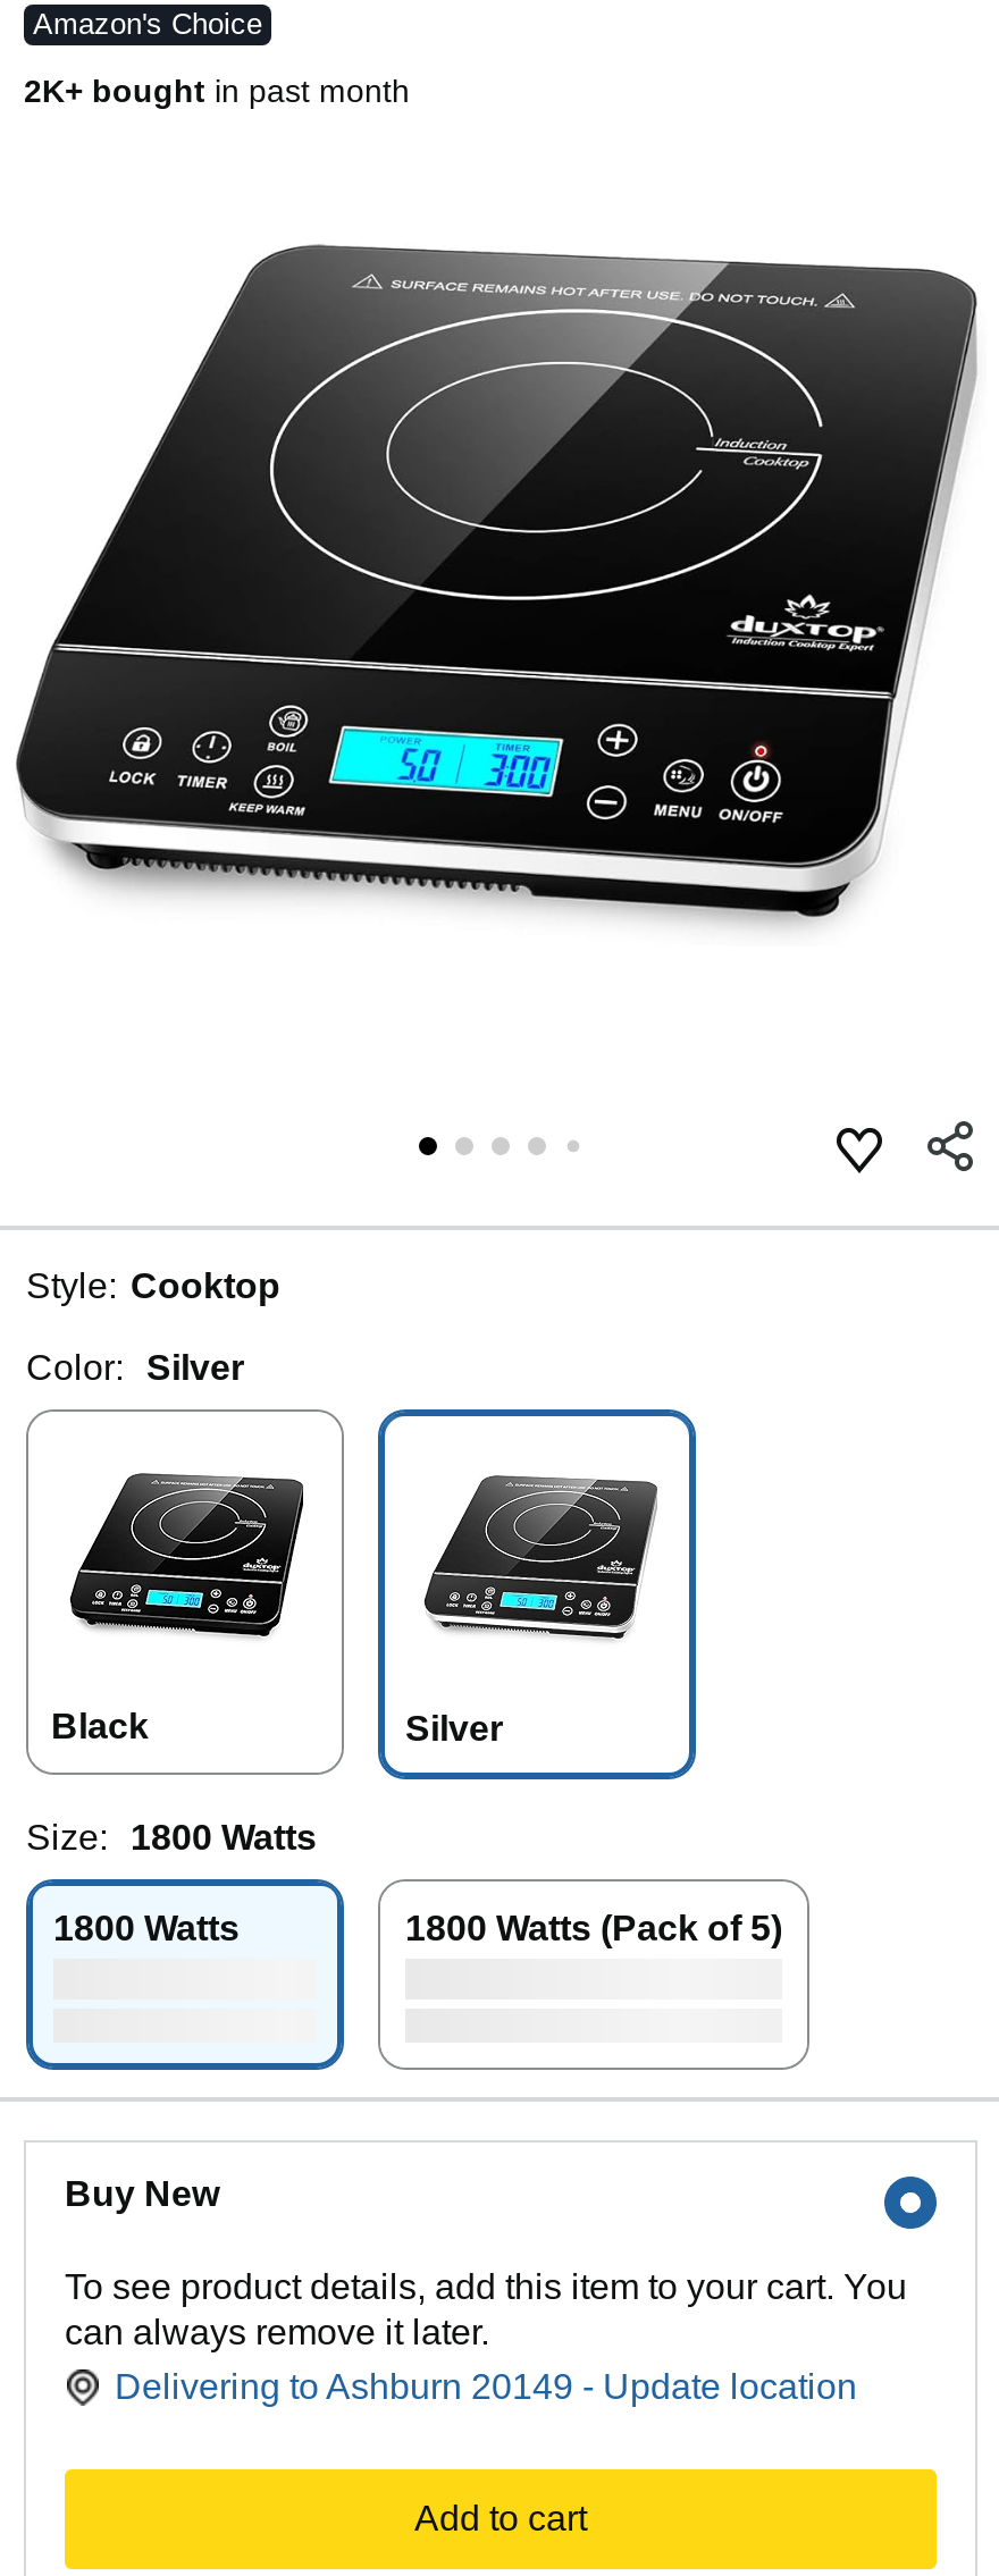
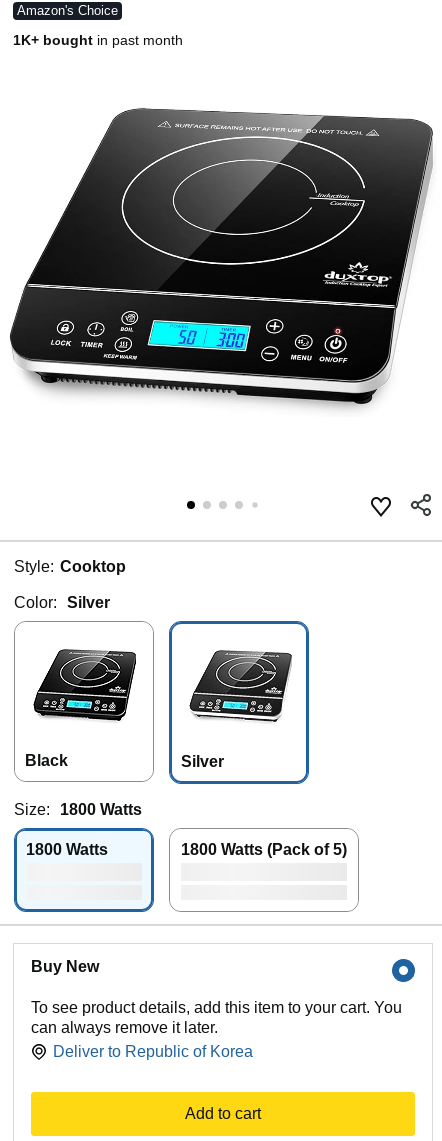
- 2K+ bought in past month
+ 1K+ bought in past month

- Delivering to Ashburn 20149 - Update location
+ Deliver to Republic of Korea
